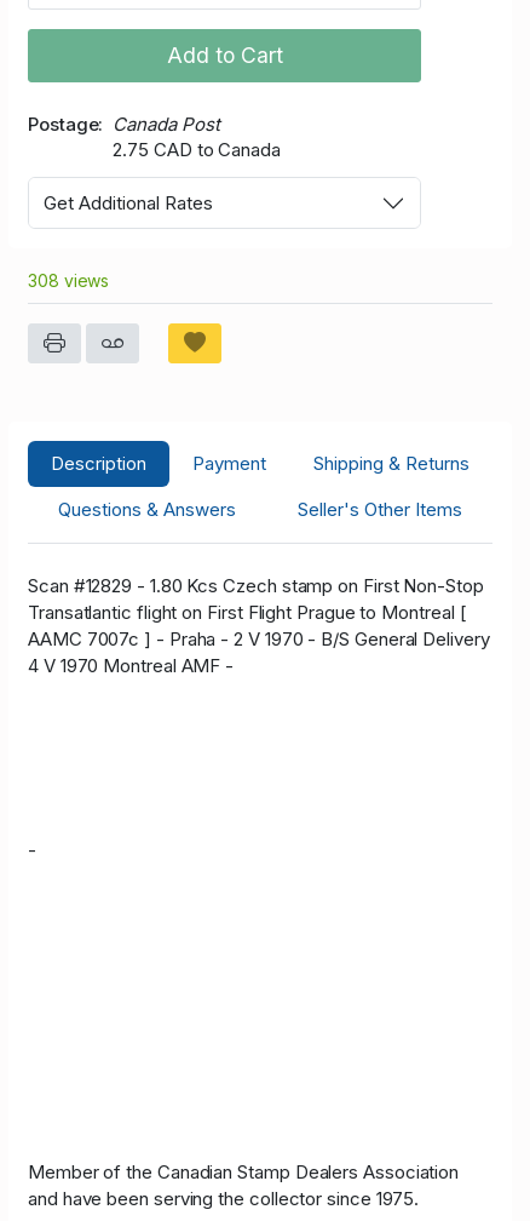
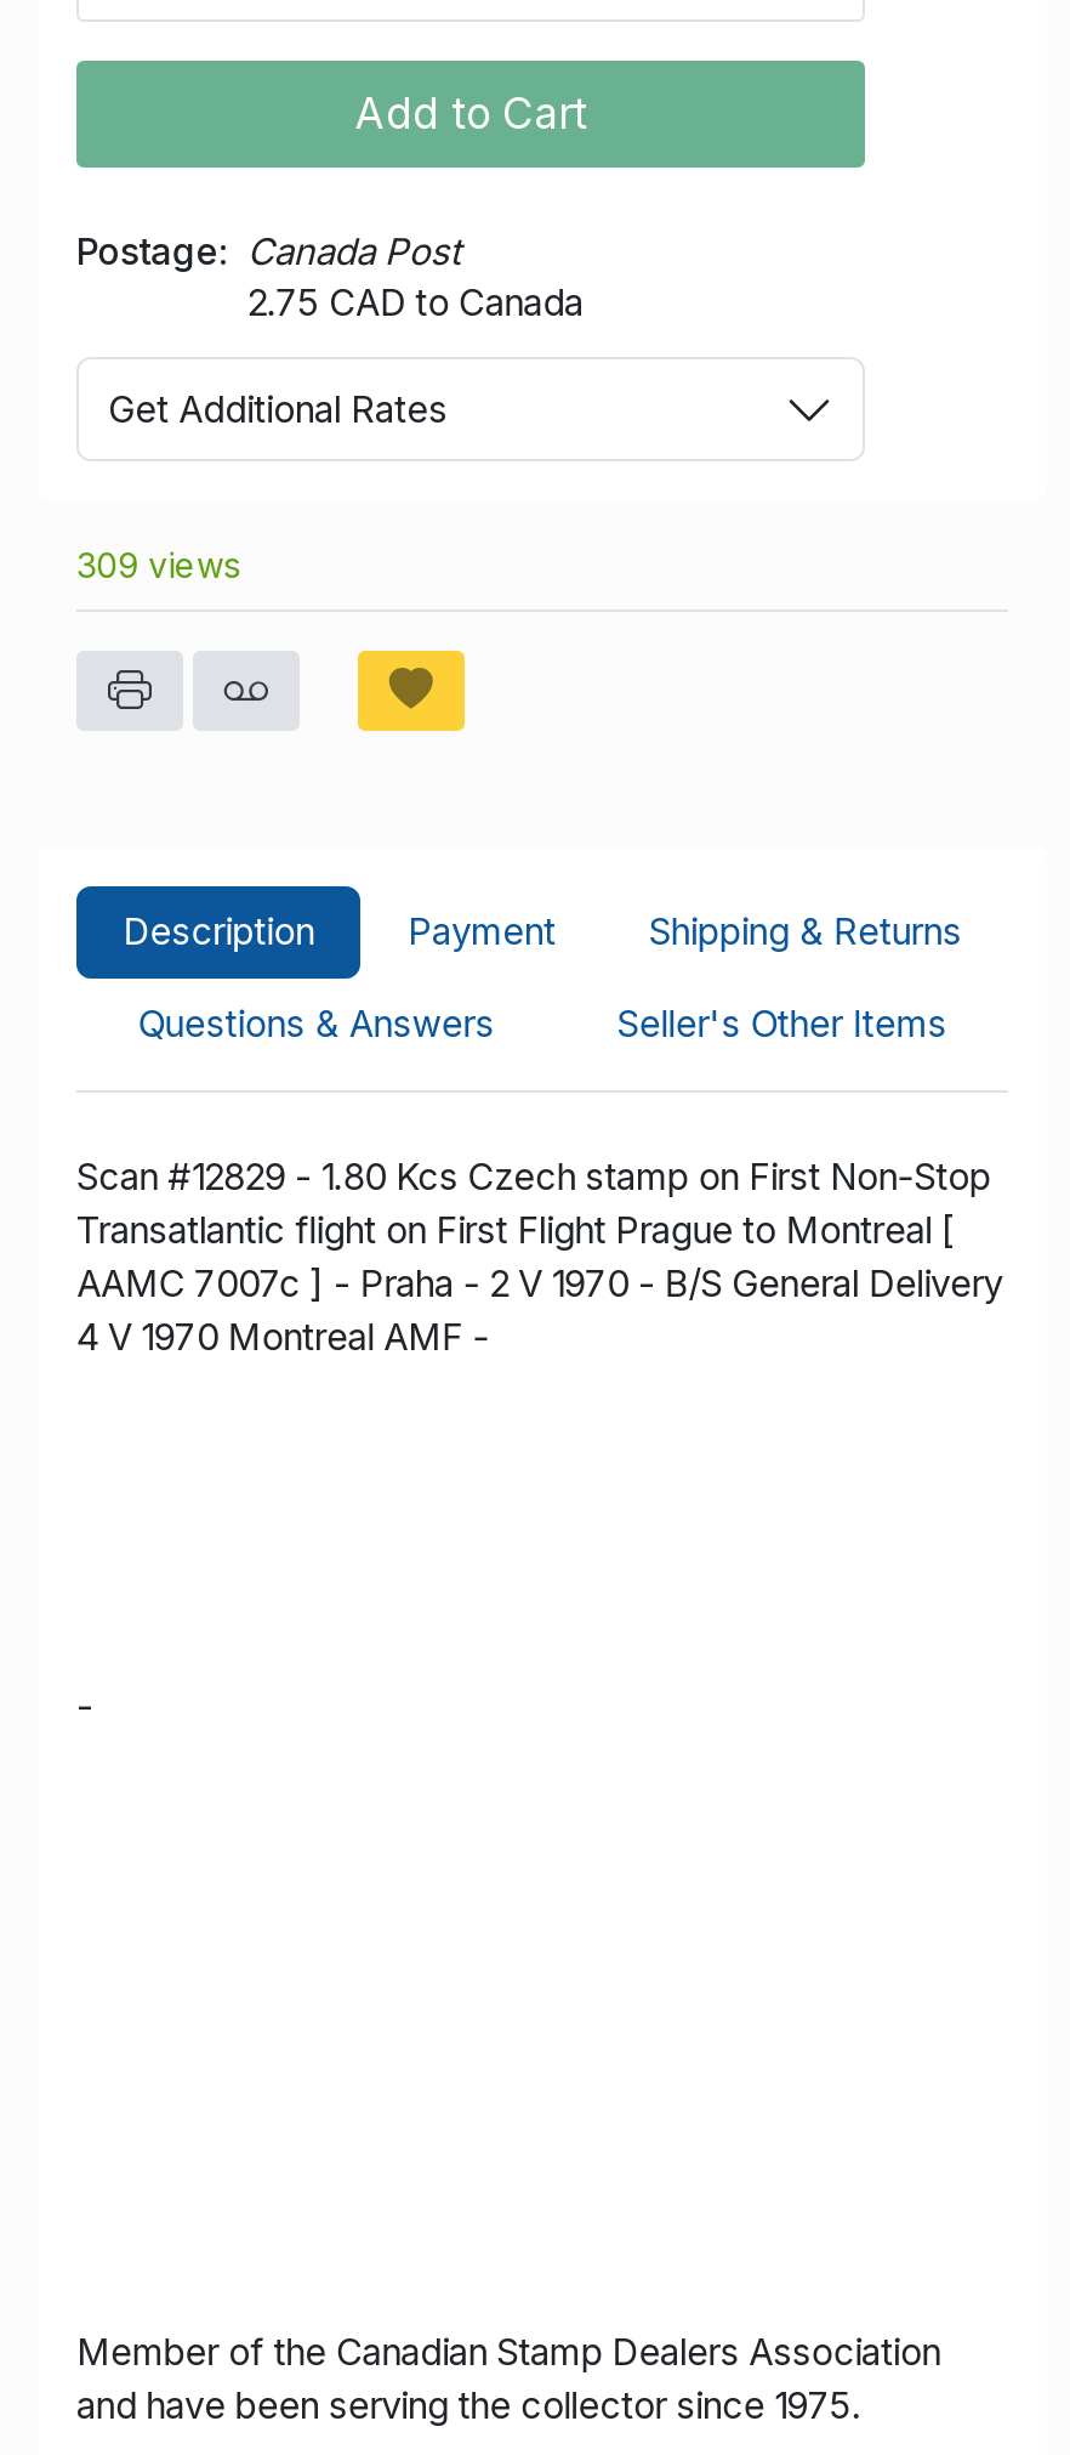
- 308 views
+ 309 views
